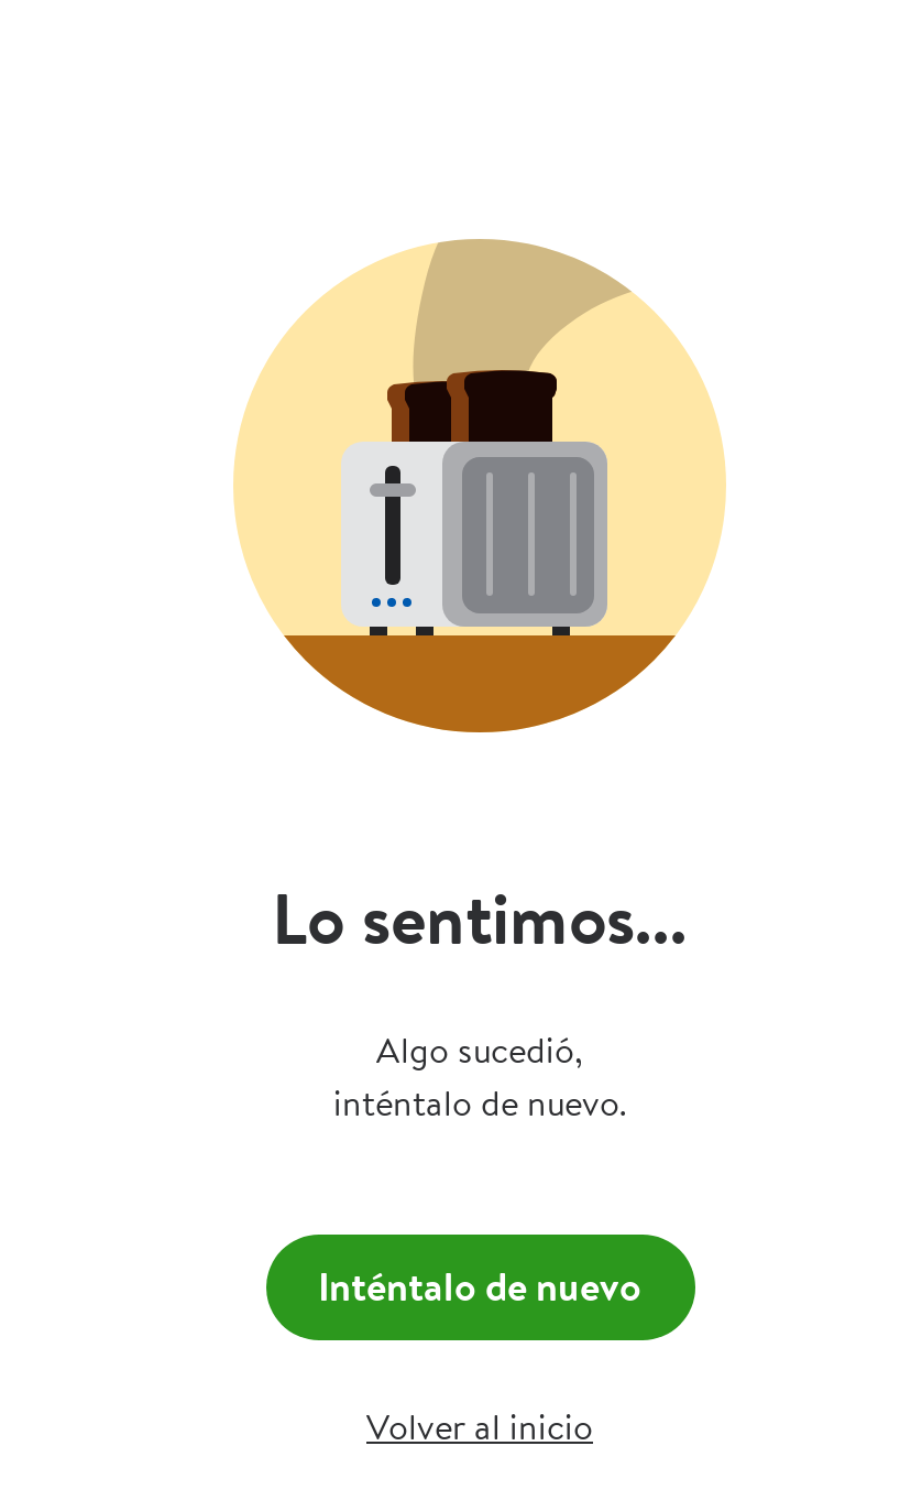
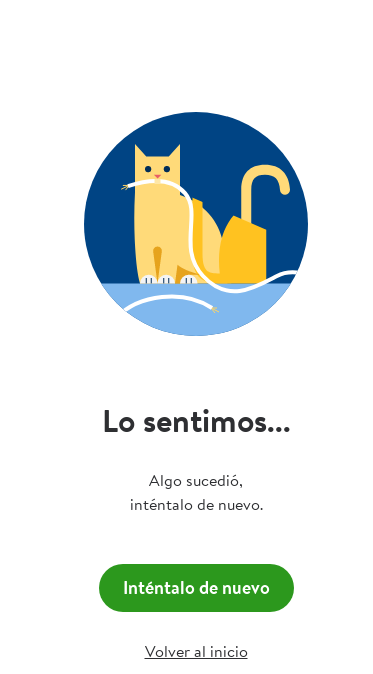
- [image]
+ [image]
